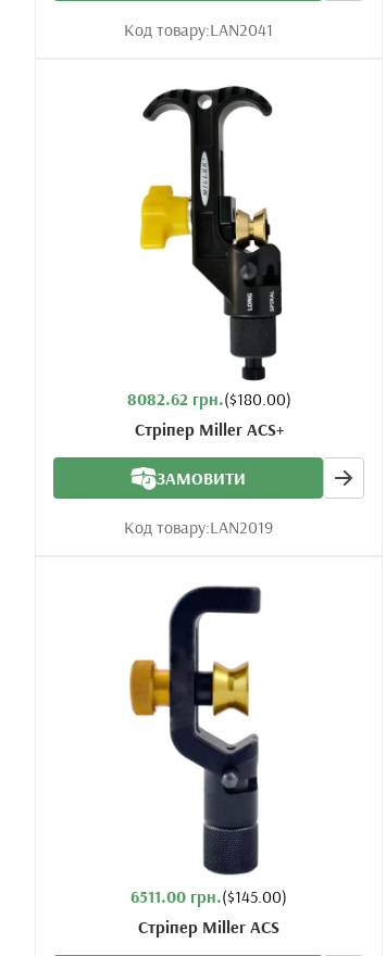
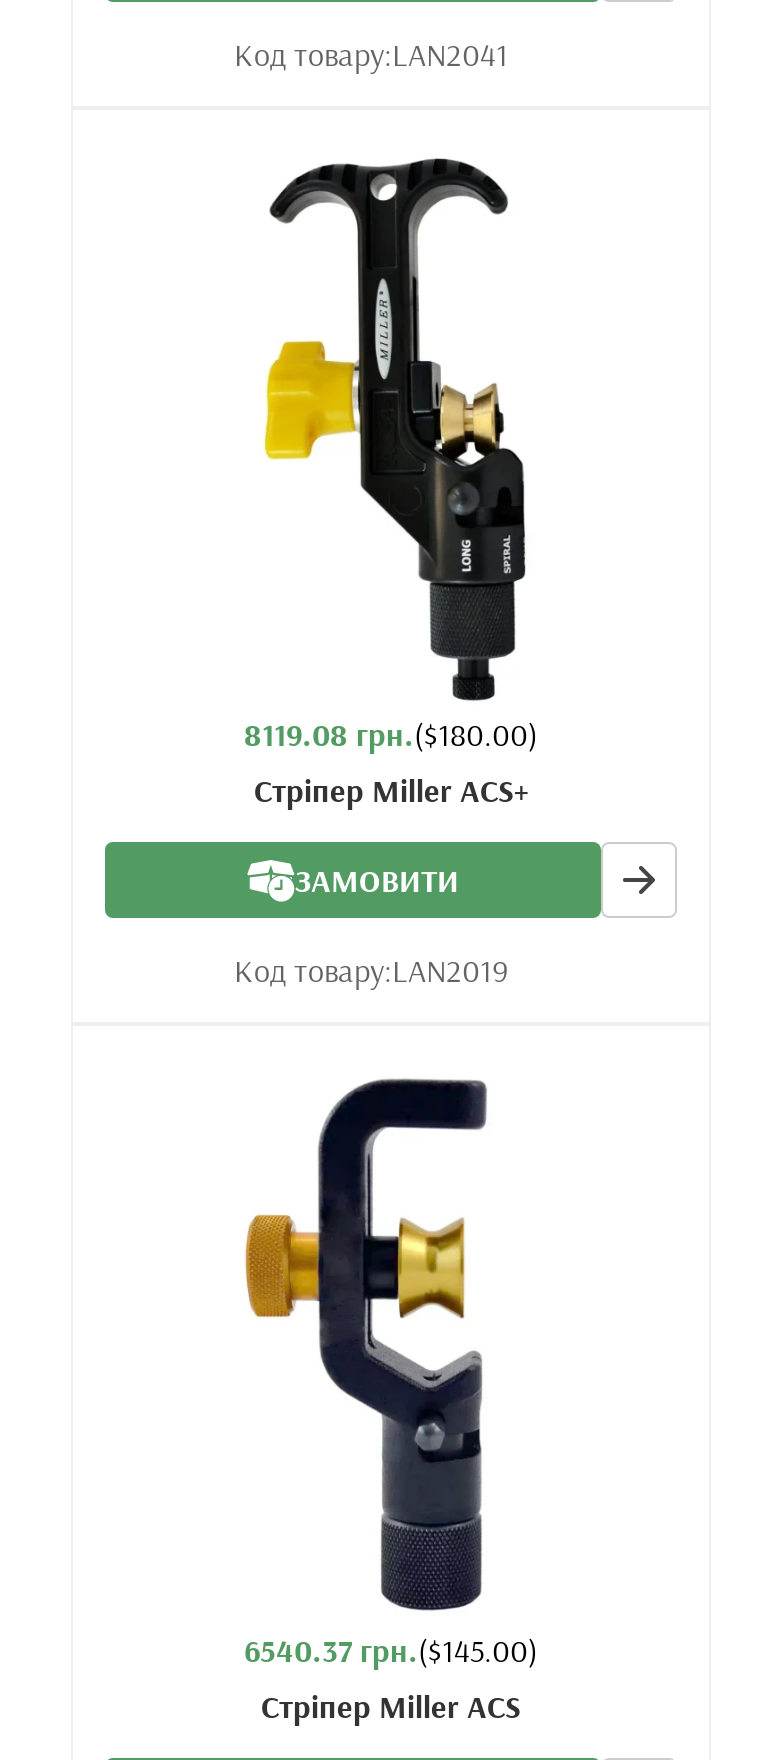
- 8082.62 грн.($180.00)
+ 8119.08 грн.($180.00)

- 6511.00 грн.($145.00)
+ 6540.37 грн.($145.00)
